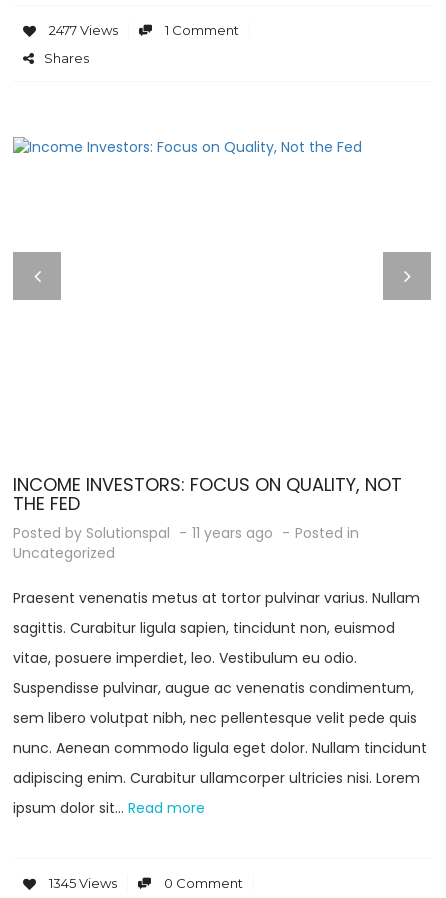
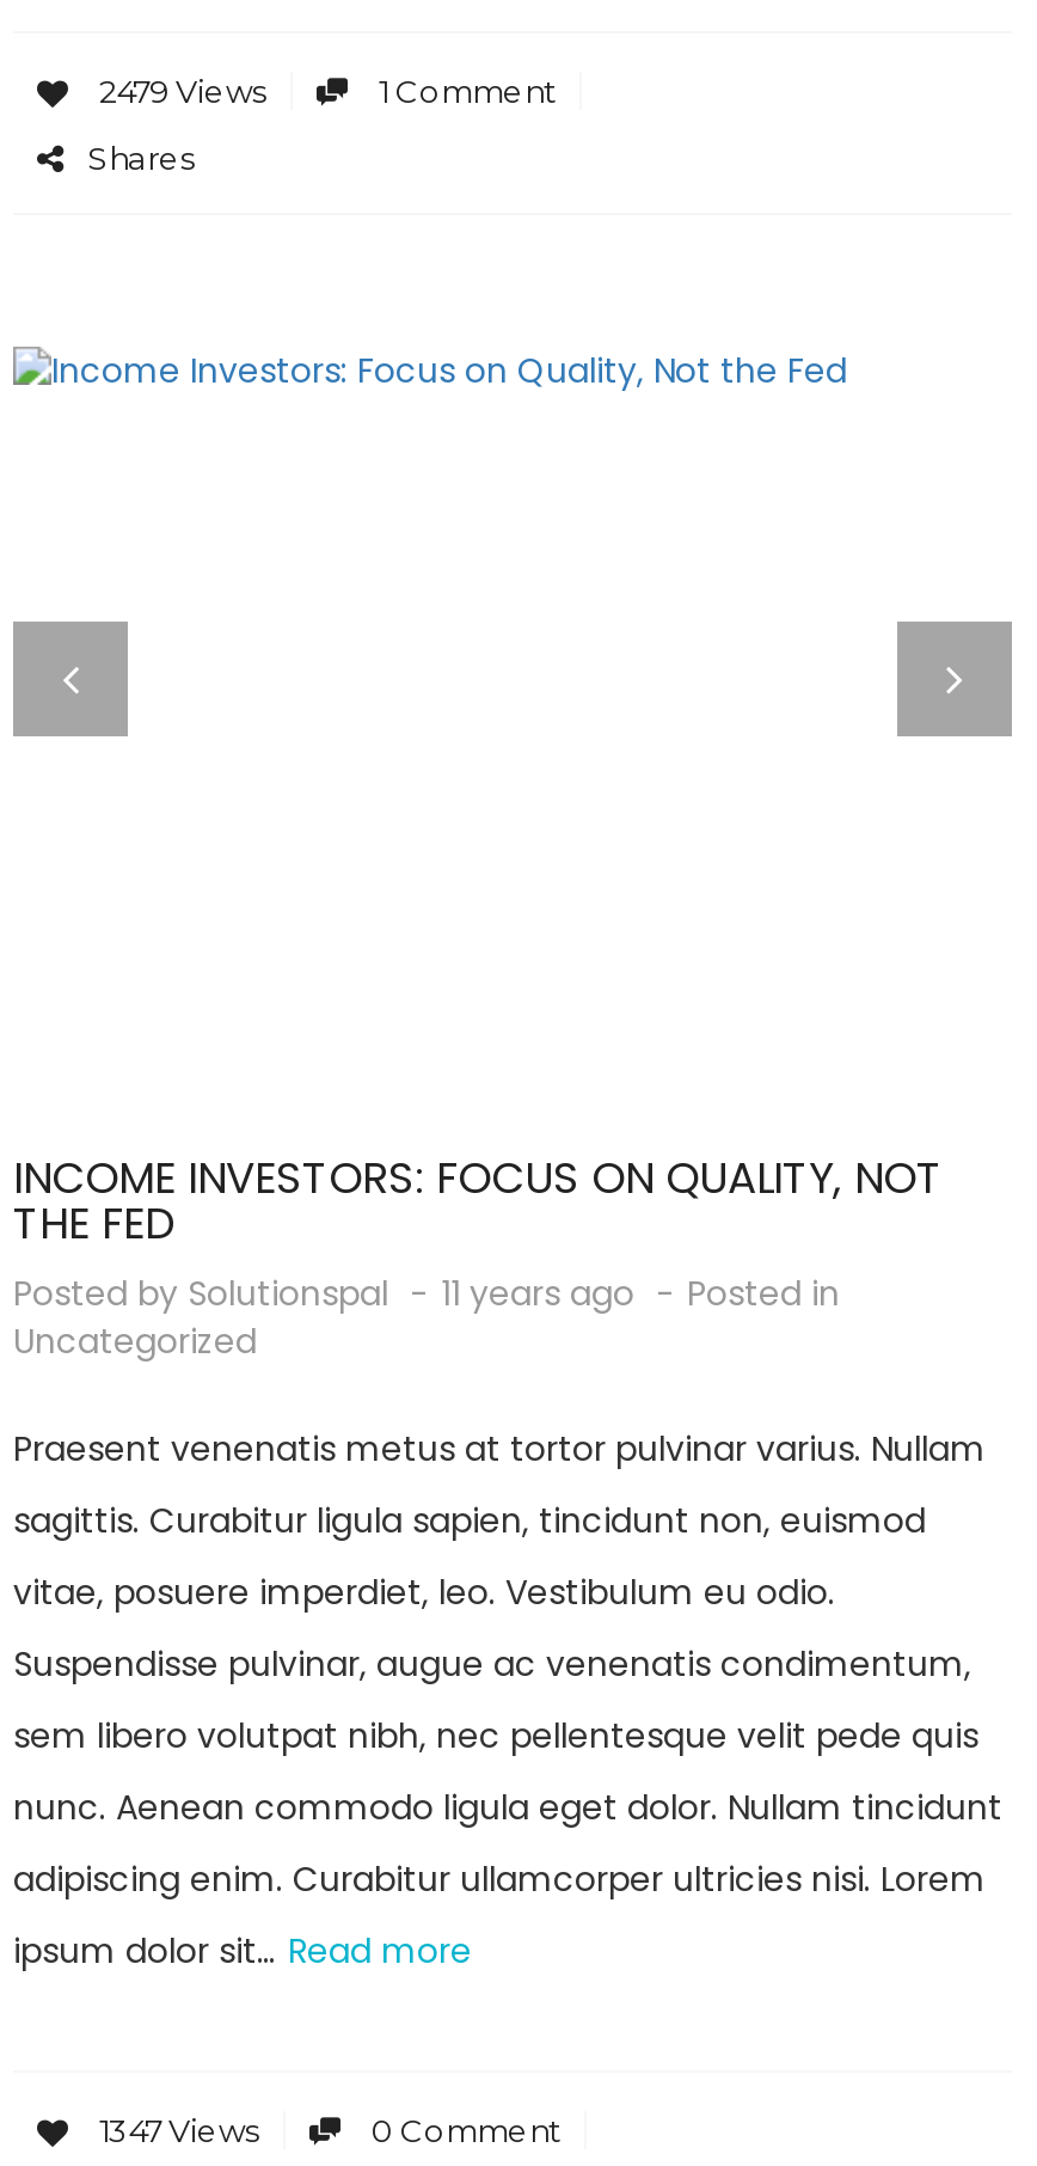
- 2477 Views
+ 2479 Views

- 1345 Views
+ 1347 Views
